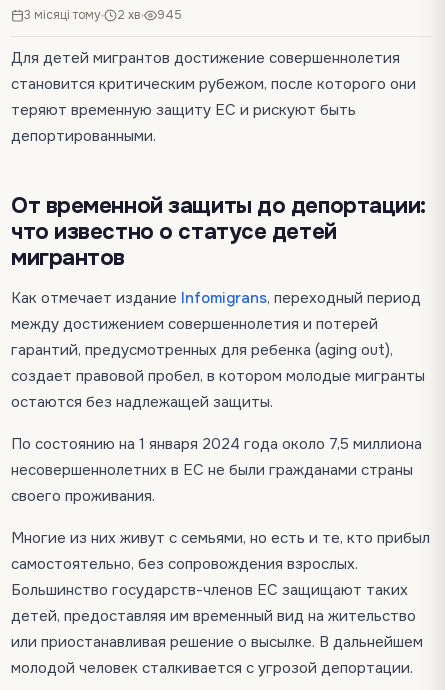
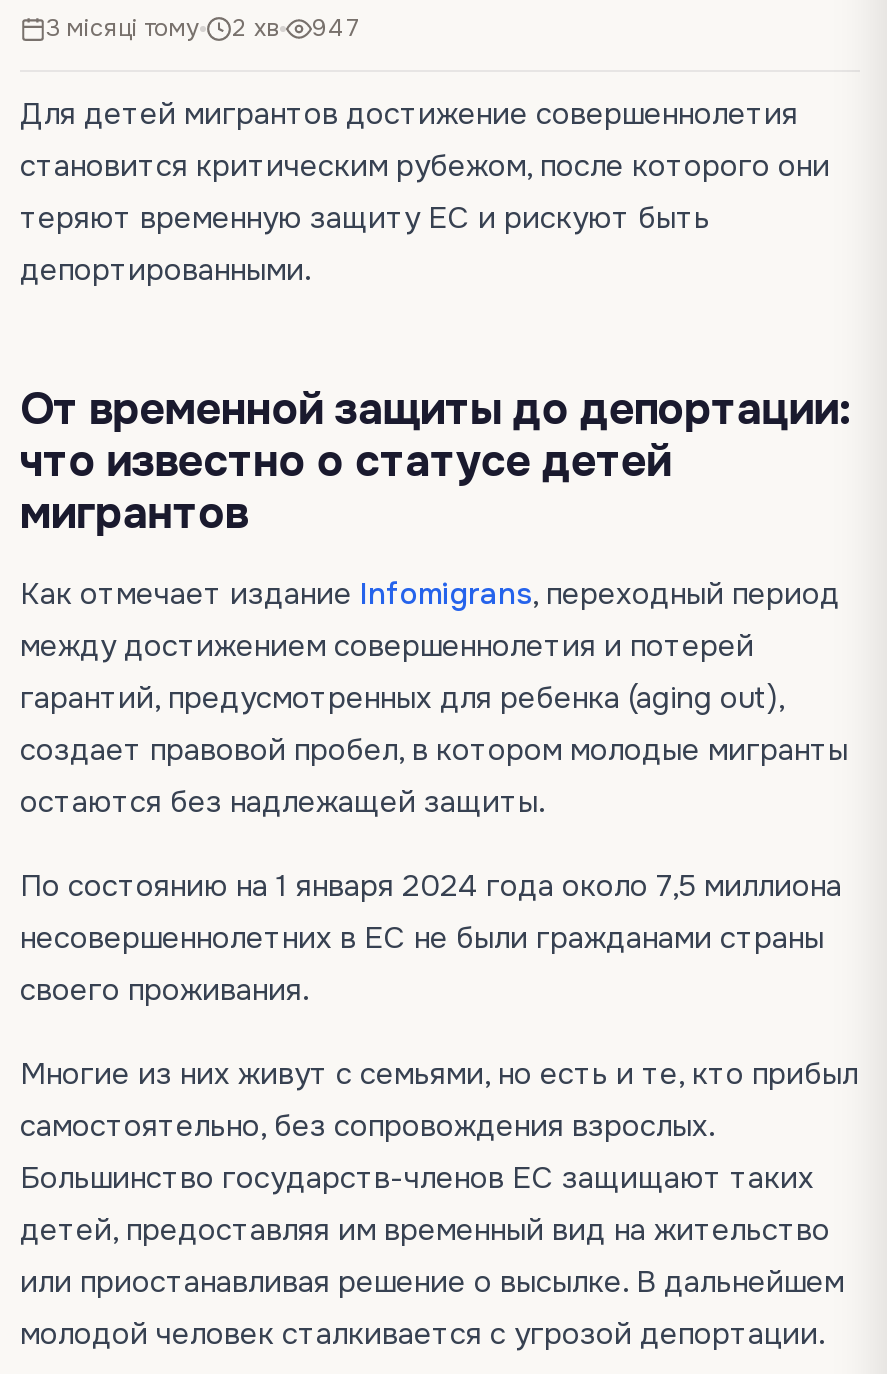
- 945
+ 947
